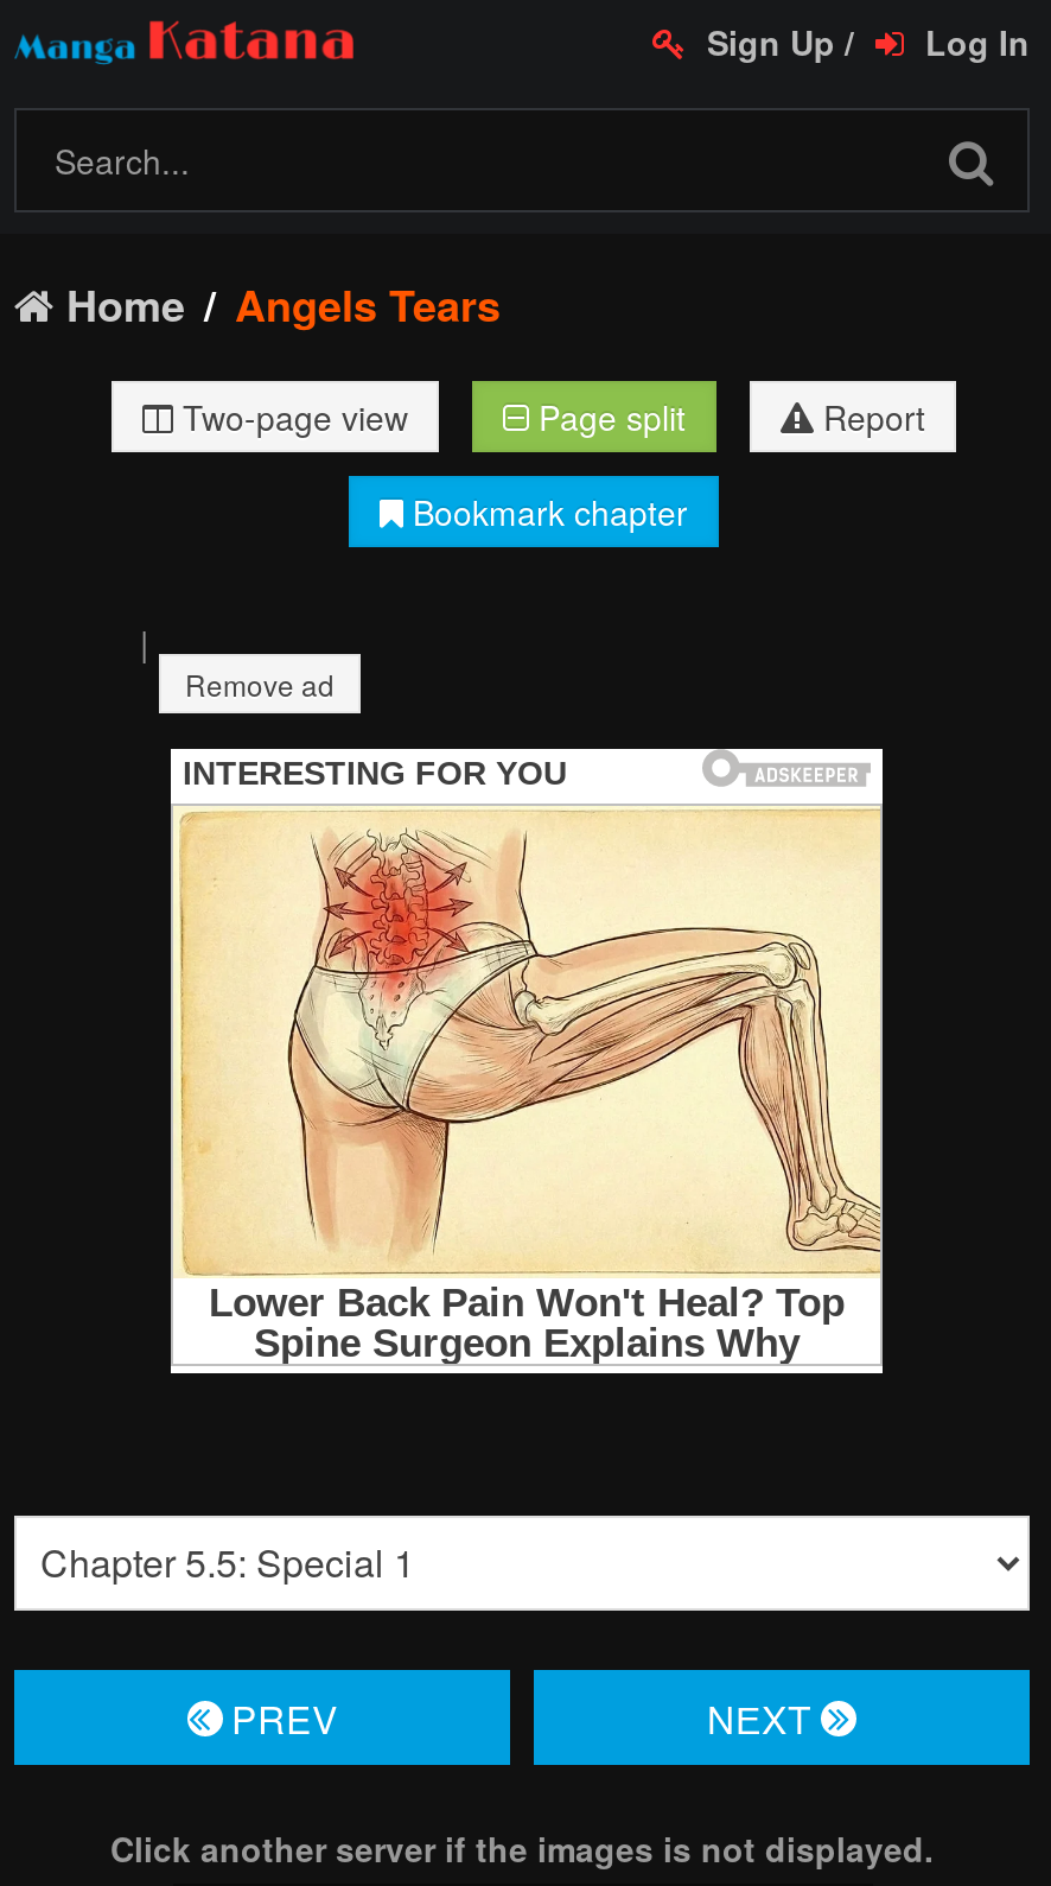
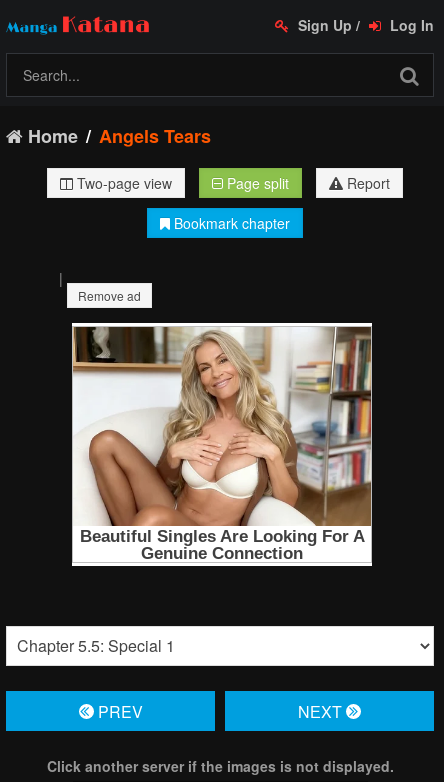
- [image]
+ [image]
